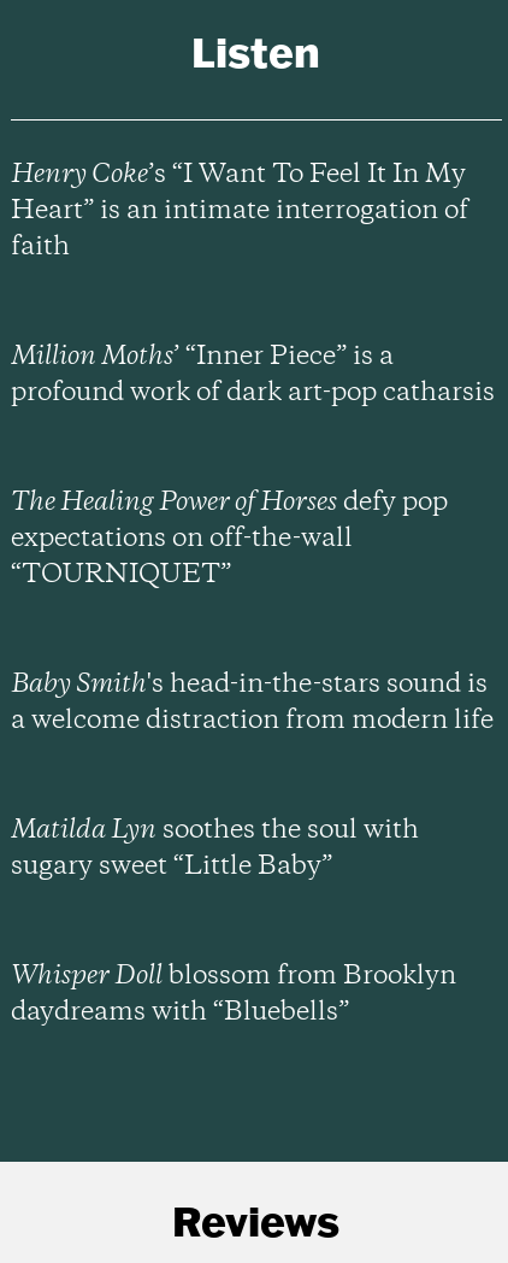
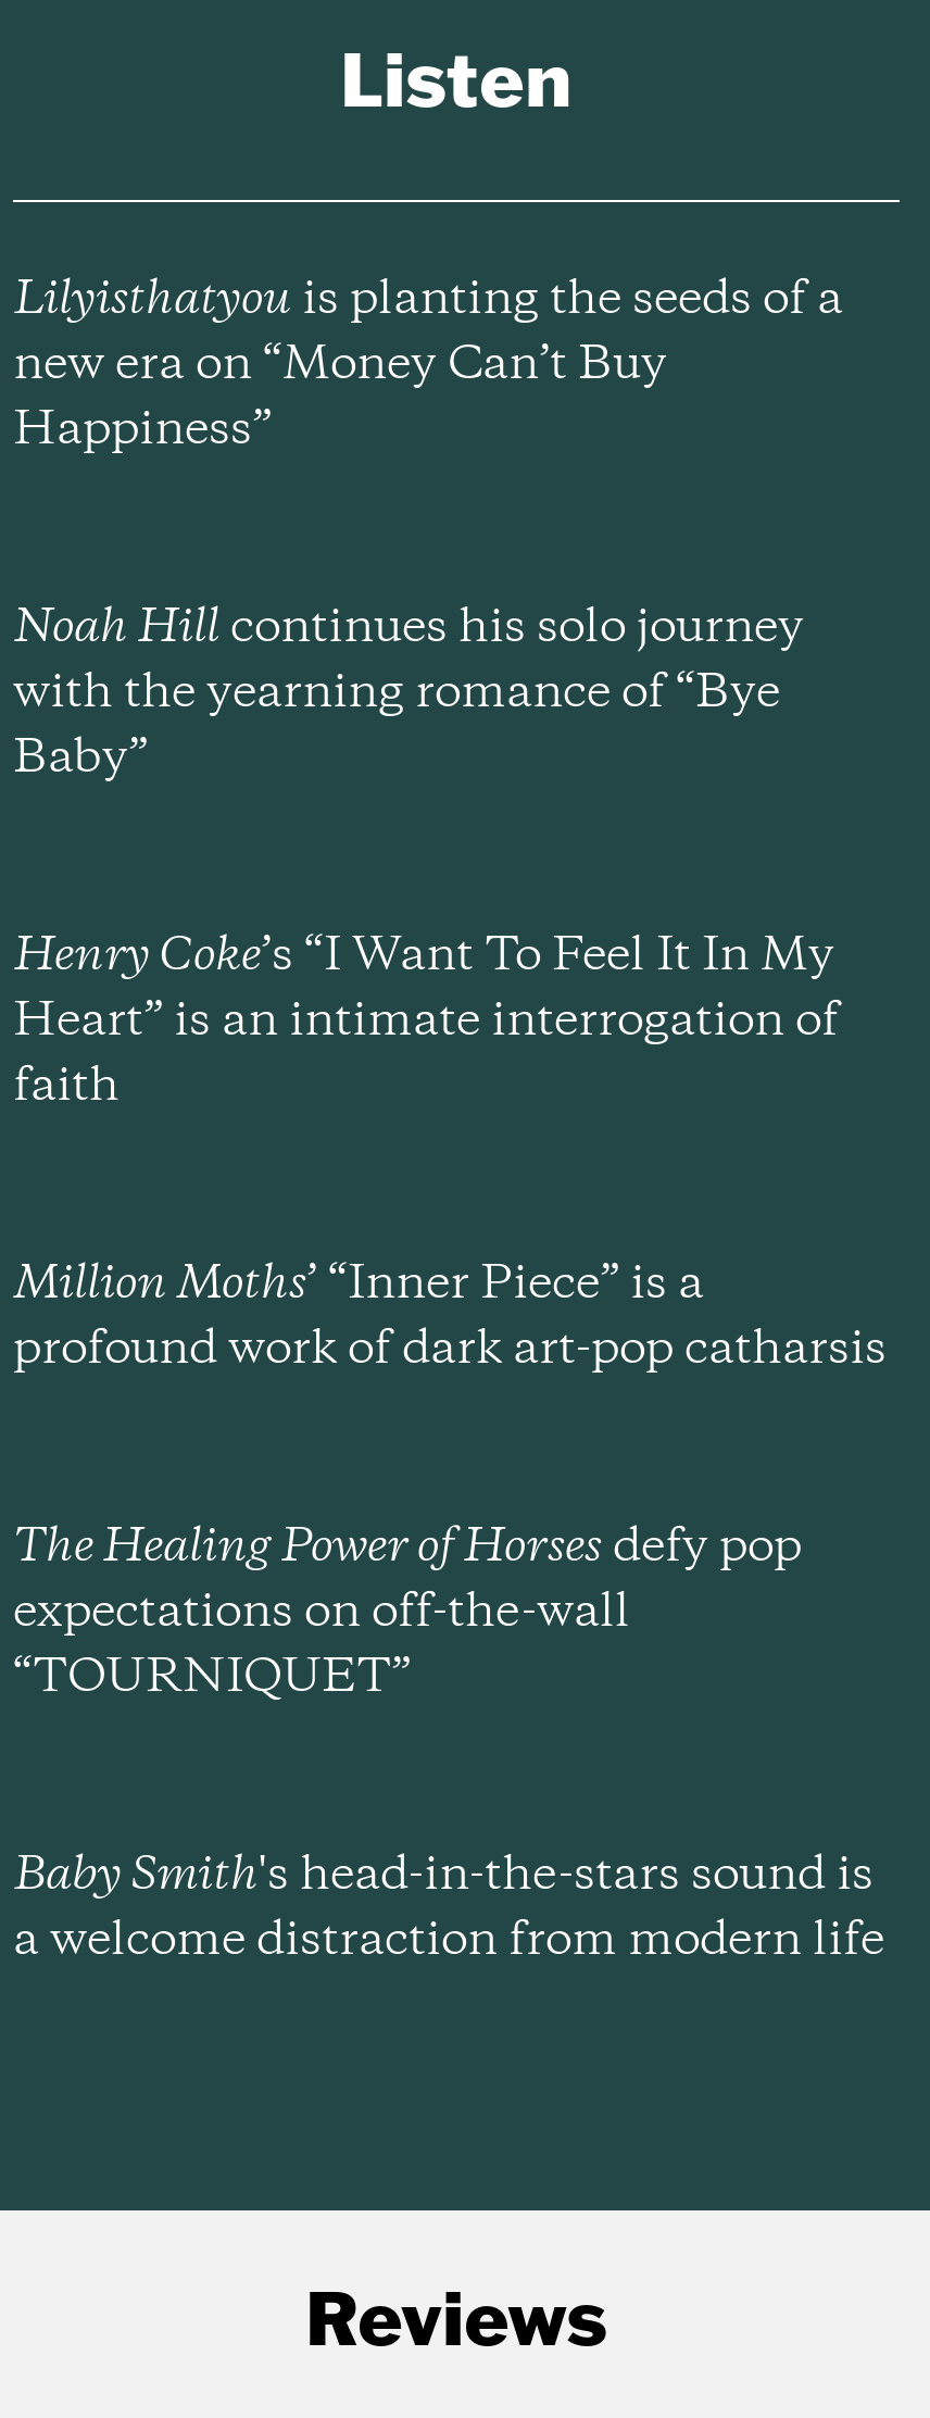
+ Lilyisthatyou is planting the seeds of a
+ new era on “Money Can’t Buy
+ Happiness”
+ Noah Hill continues his solo journey
+ with the yearning romance of “Bye
+ Baby”

moved down: Henry Coke’s “I Want To Feel It In My | Heart” is an intimate interrogation of | faith | ... | Baby Smith's head-in-the-stars sound is | a welcome distraction from modern life

- Matilda Lyn soothes the soul with
- sugary sweet “Little Baby”
- Whisper Doll blossom from Brooklyn
- daydreams with “Bluebells”
